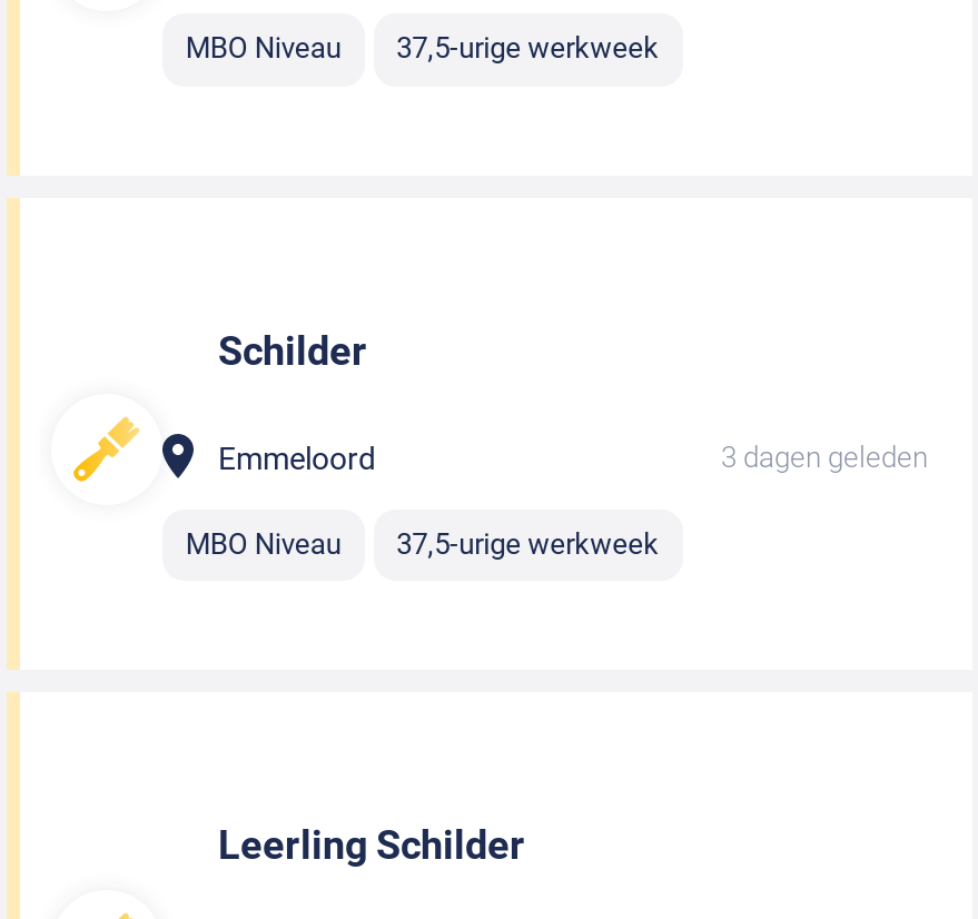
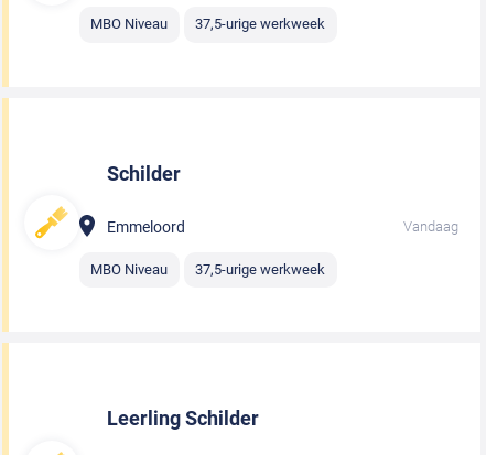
- 3 dagen geleden
+ Vandaag
